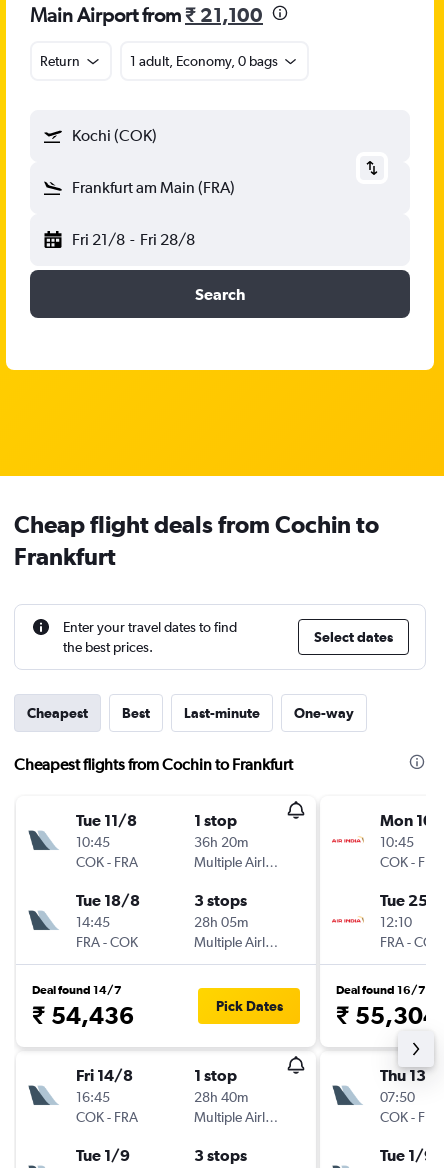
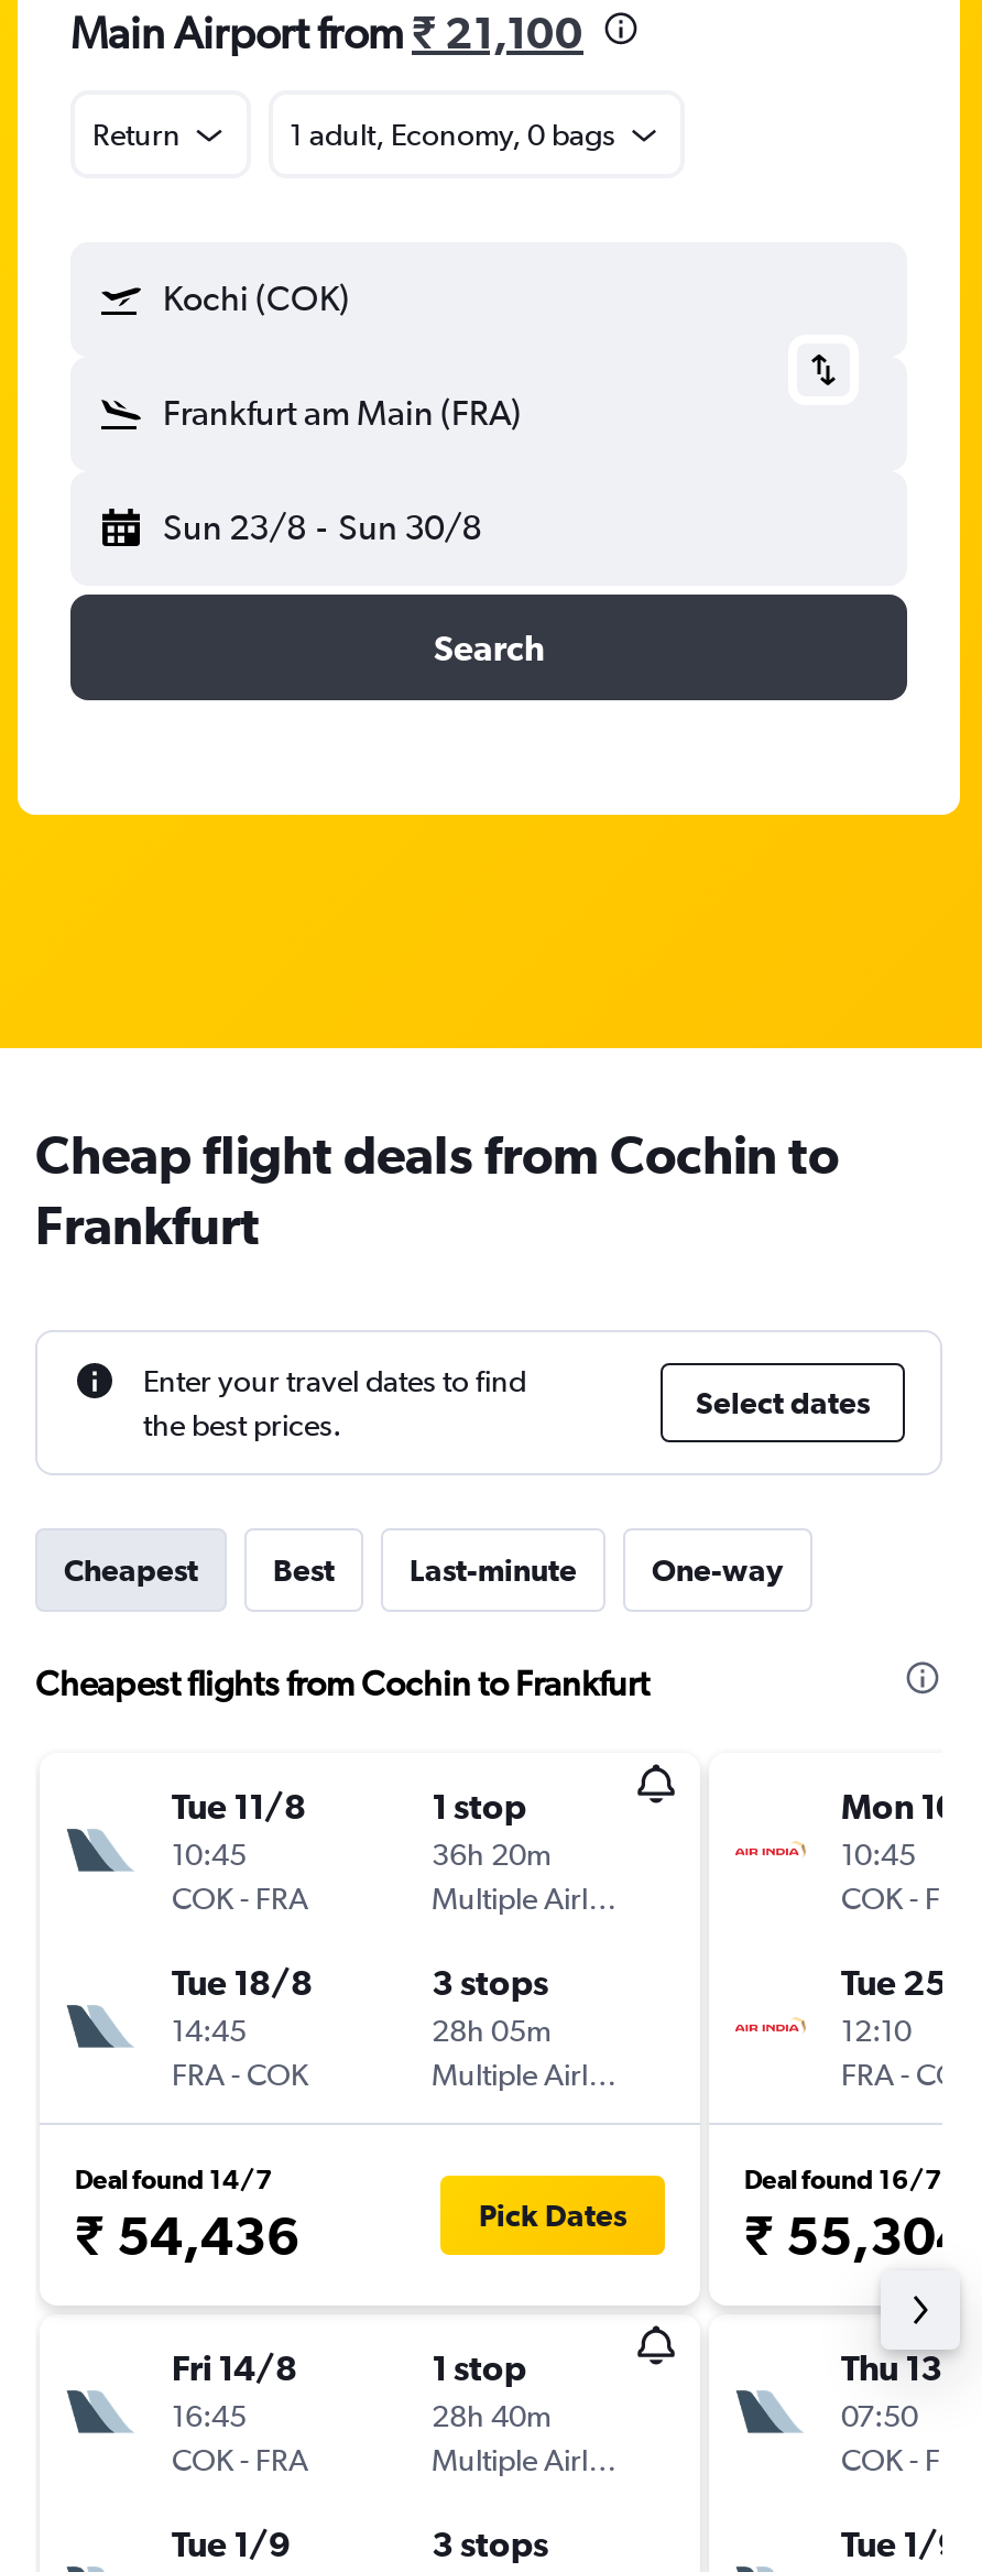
- Fri 21/8 - Fri 28/8
+ Sun 23/8 - Sun 30/8
